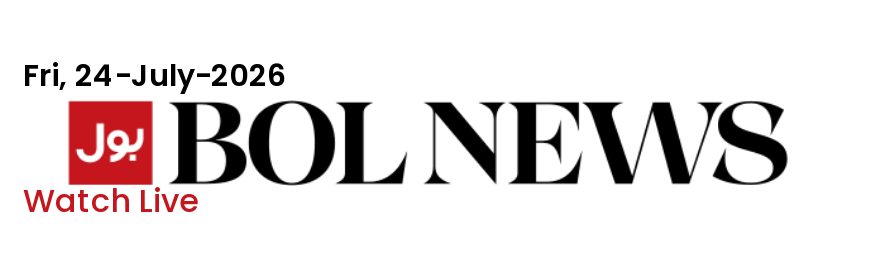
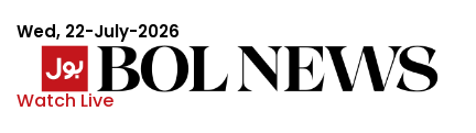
- Fri, 24-July-2026
+ Wed, 22-July-2026
